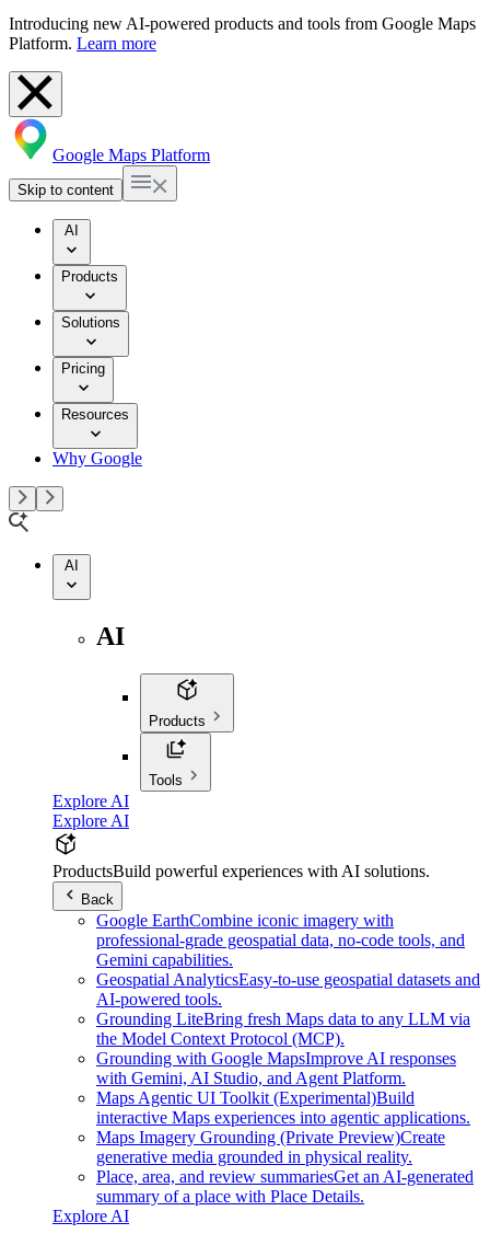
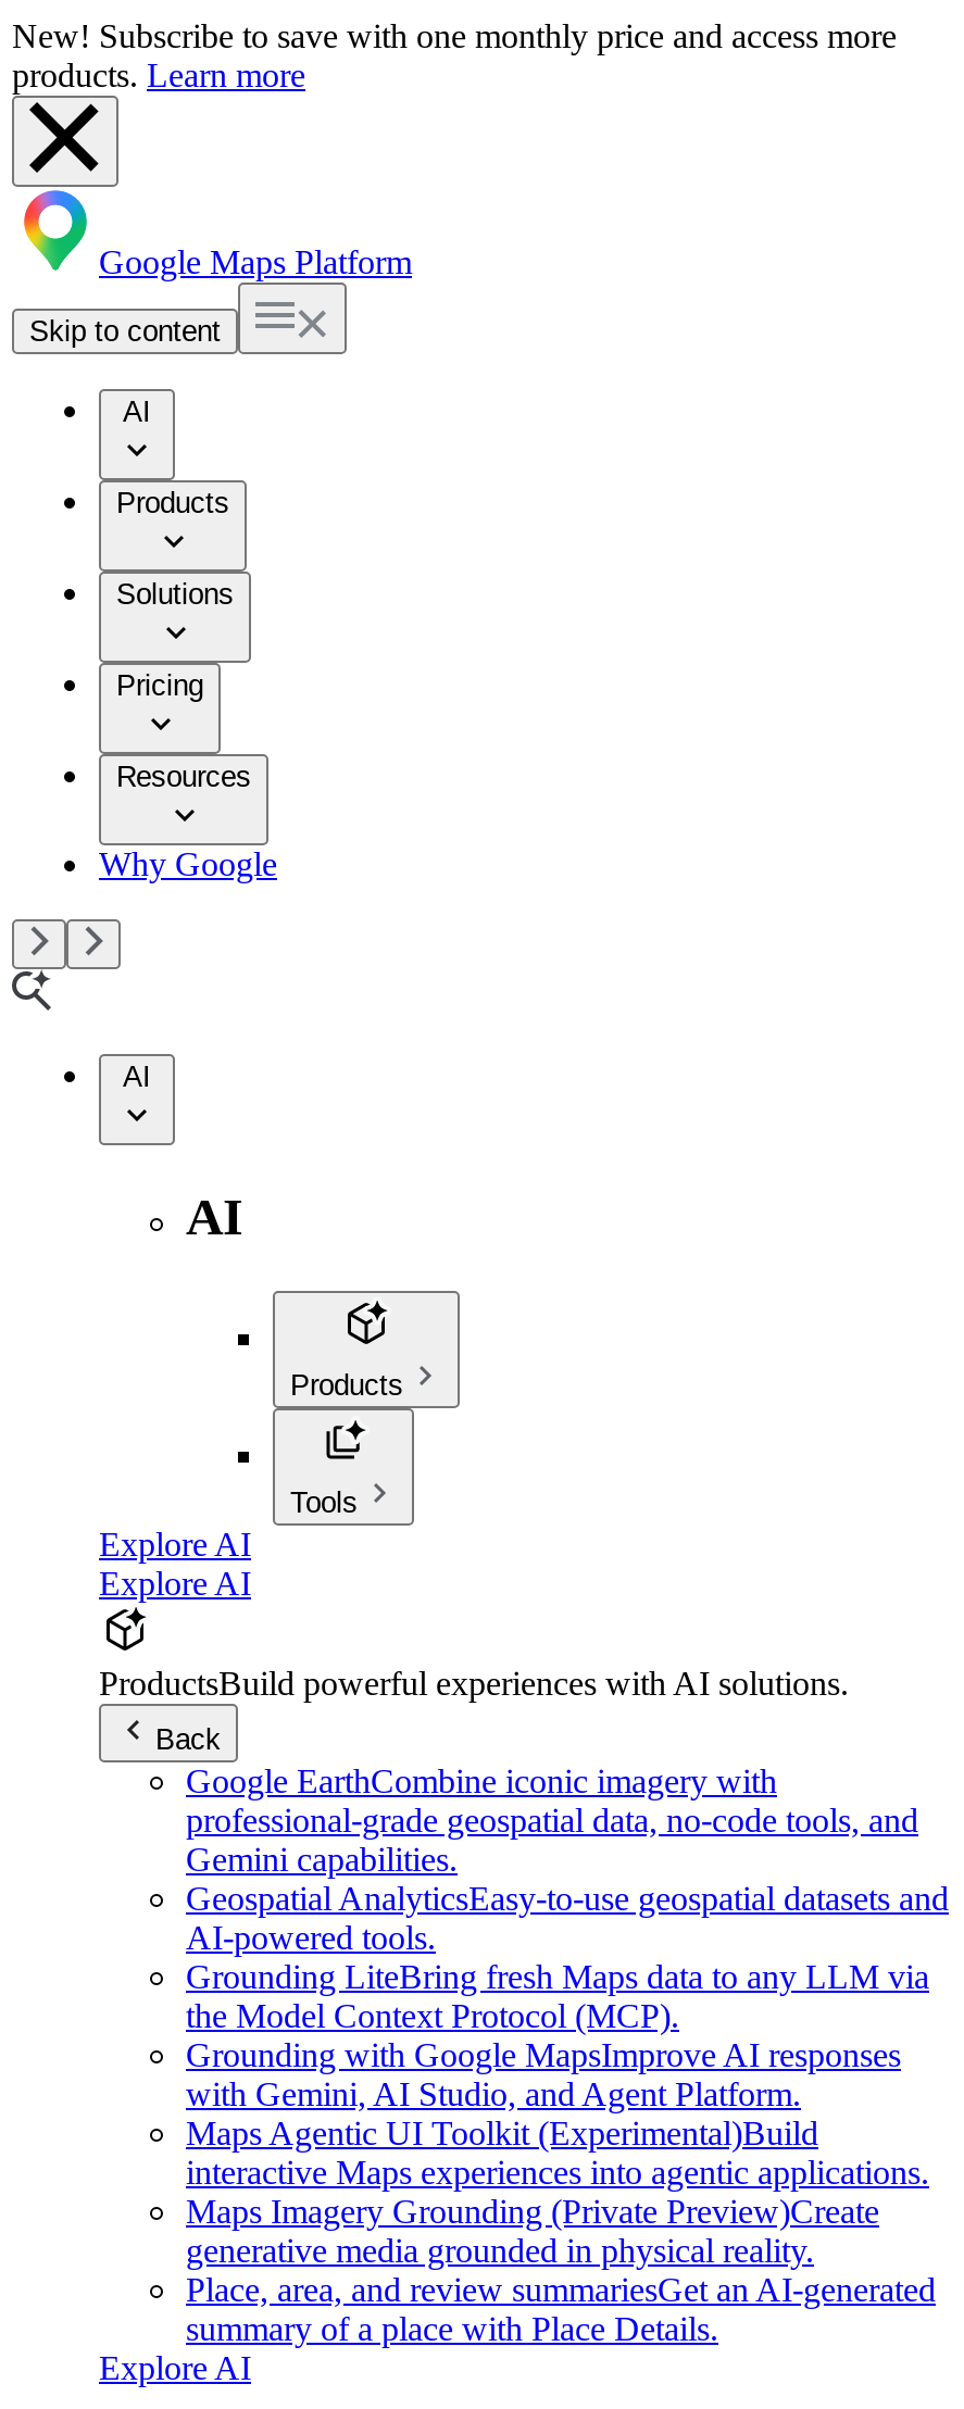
- Introducing new AI-powered products and tools from Google Maps
- Platform. Learn more
+ New! Subscribe to save with one monthly price and access more
+ products. Learn more
